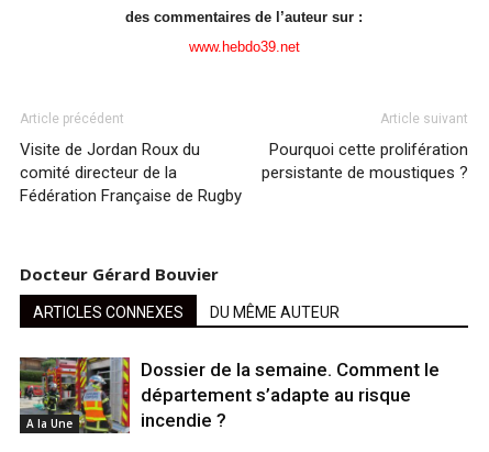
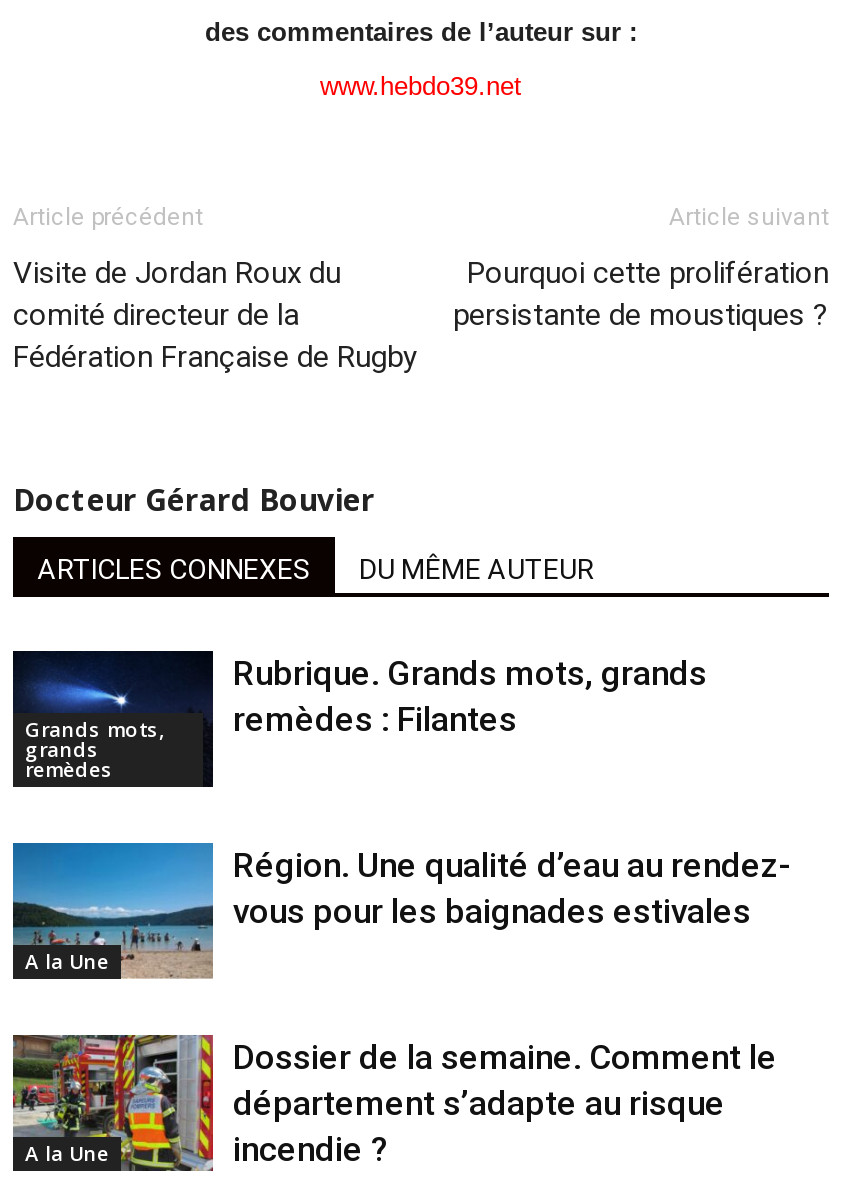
+ [image]
+ Grands mots,
+ grands
+ remèdes

+ [image]
+ A la Une

+ Rubrique. Grands mots, grands
+ remèdes : Filantes

+ Région. Une qualité d’eau au rendez-
+ vous pour les baignades estivales
